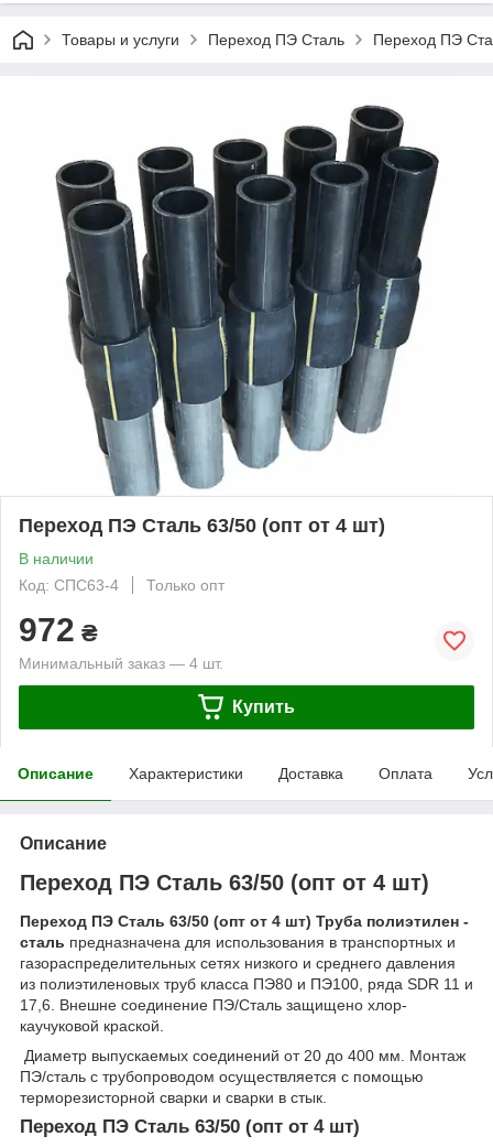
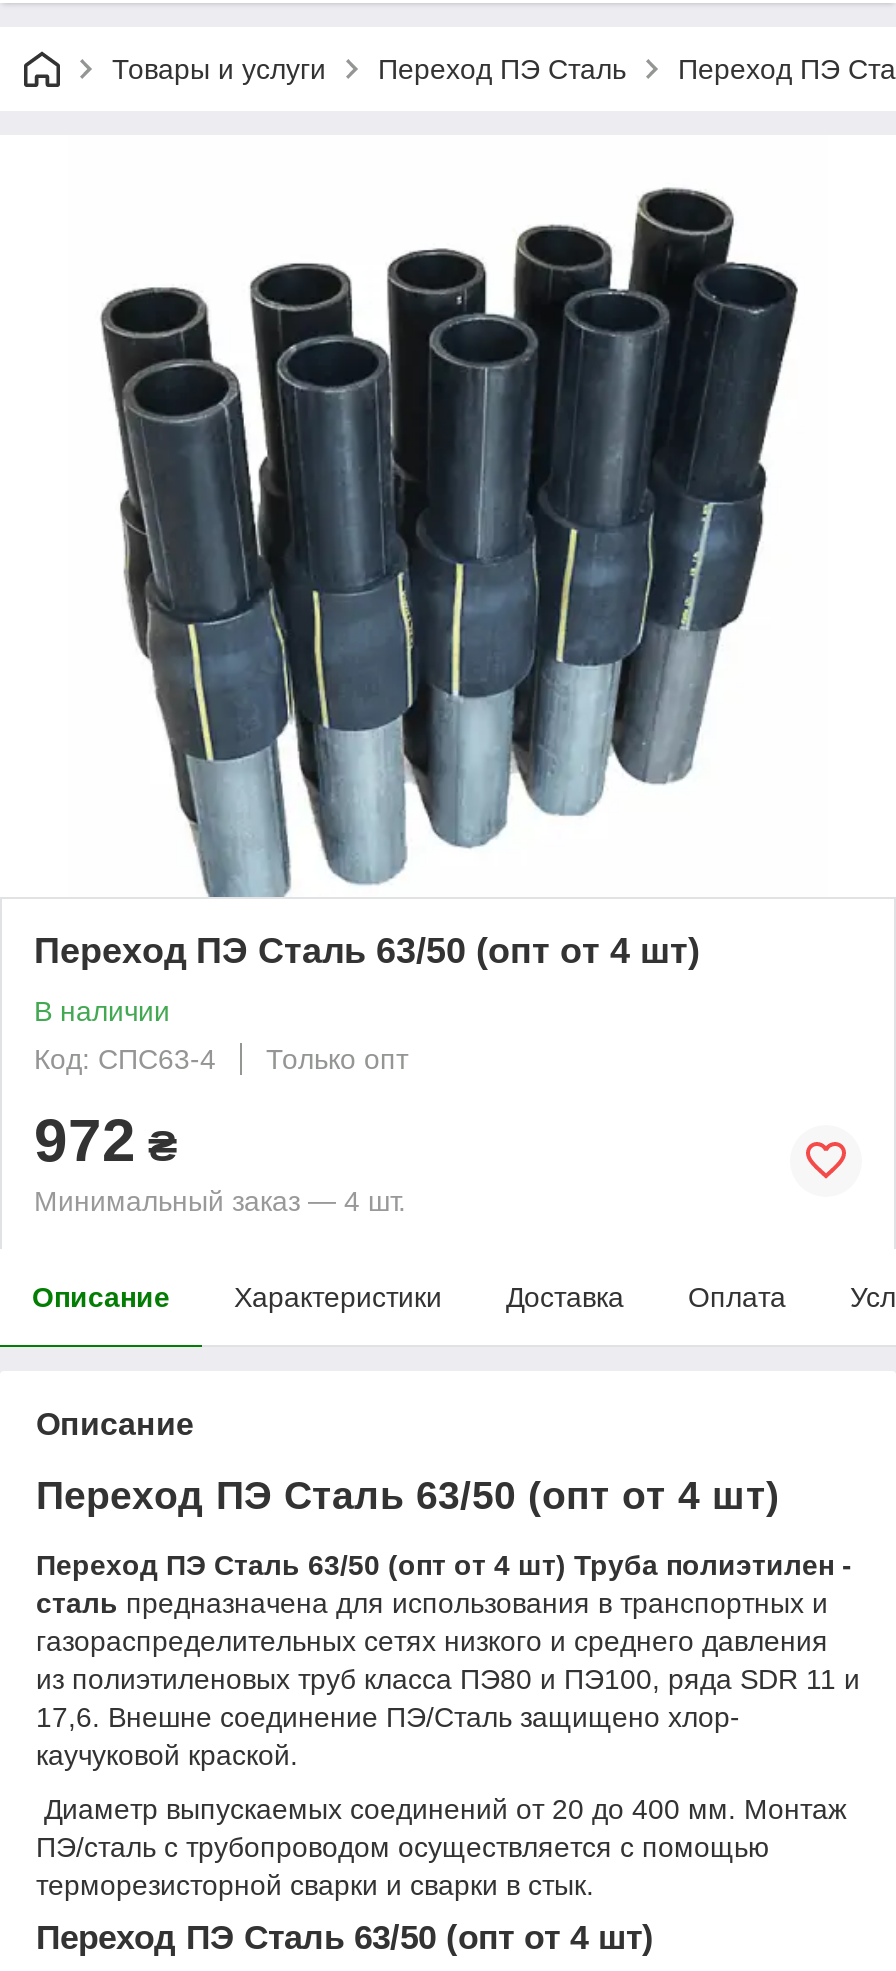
- Купить
